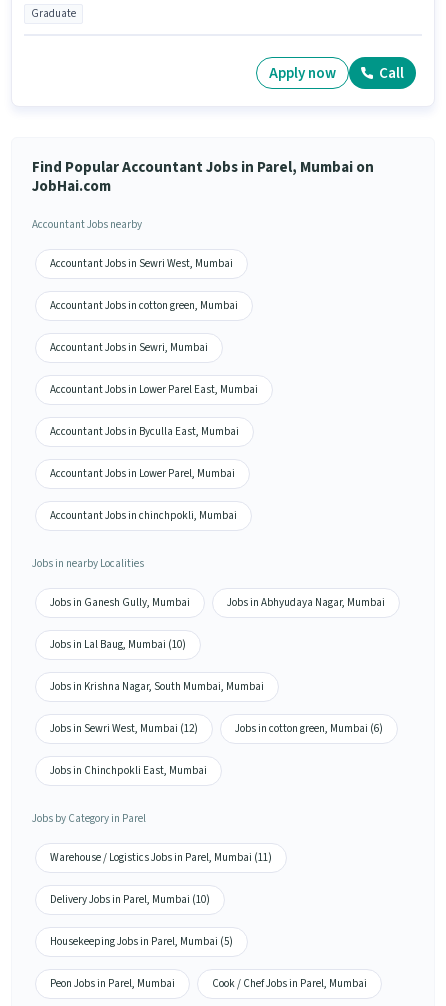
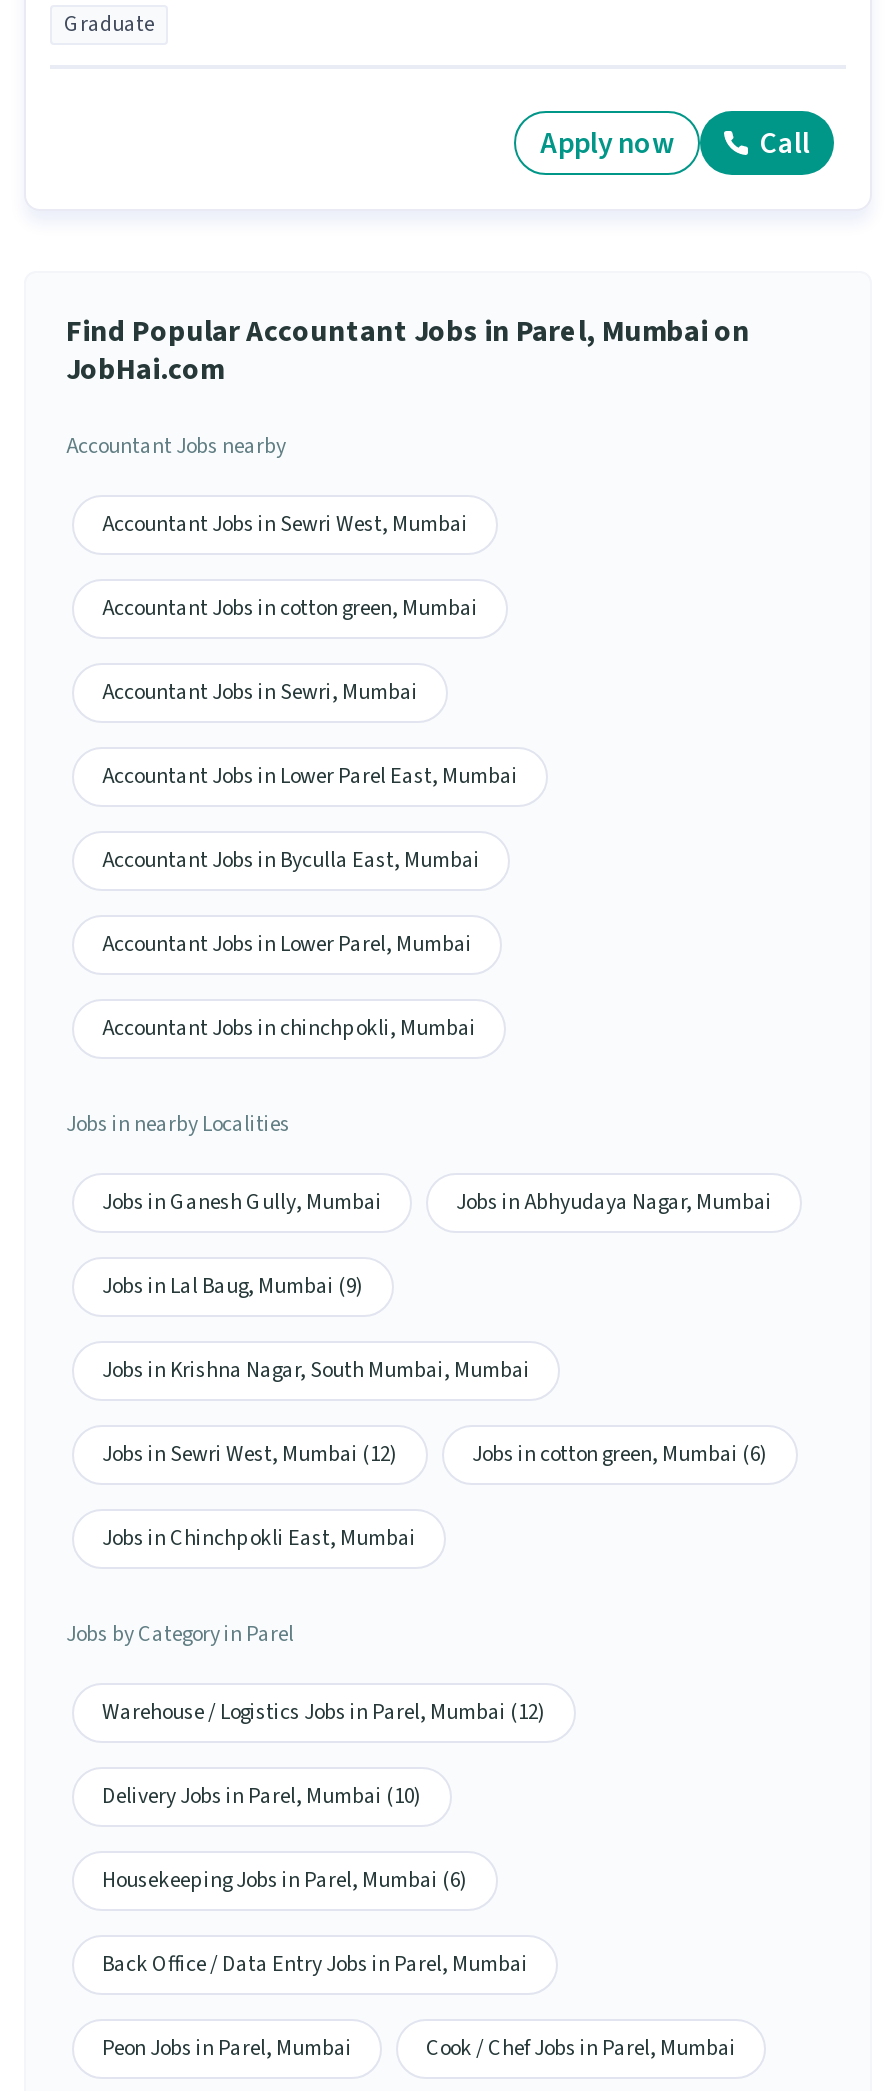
- Jobs in Lal Baug, Mumbai (10)
+ Jobs in Lal Baug, Mumbai (9)

- Warehouse / Logistics Jobs in Parel, Mumbai (11)
+ Warehouse / Logistics Jobs in Parel, Mumbai (12)

- Housekeeping Jobs in Parel, Mumbai (5)
+ Housekeeping Jobs in Parel, Mumbai (6)
+ Back Office / Data Entry Jobs in Parel, Mumbai
